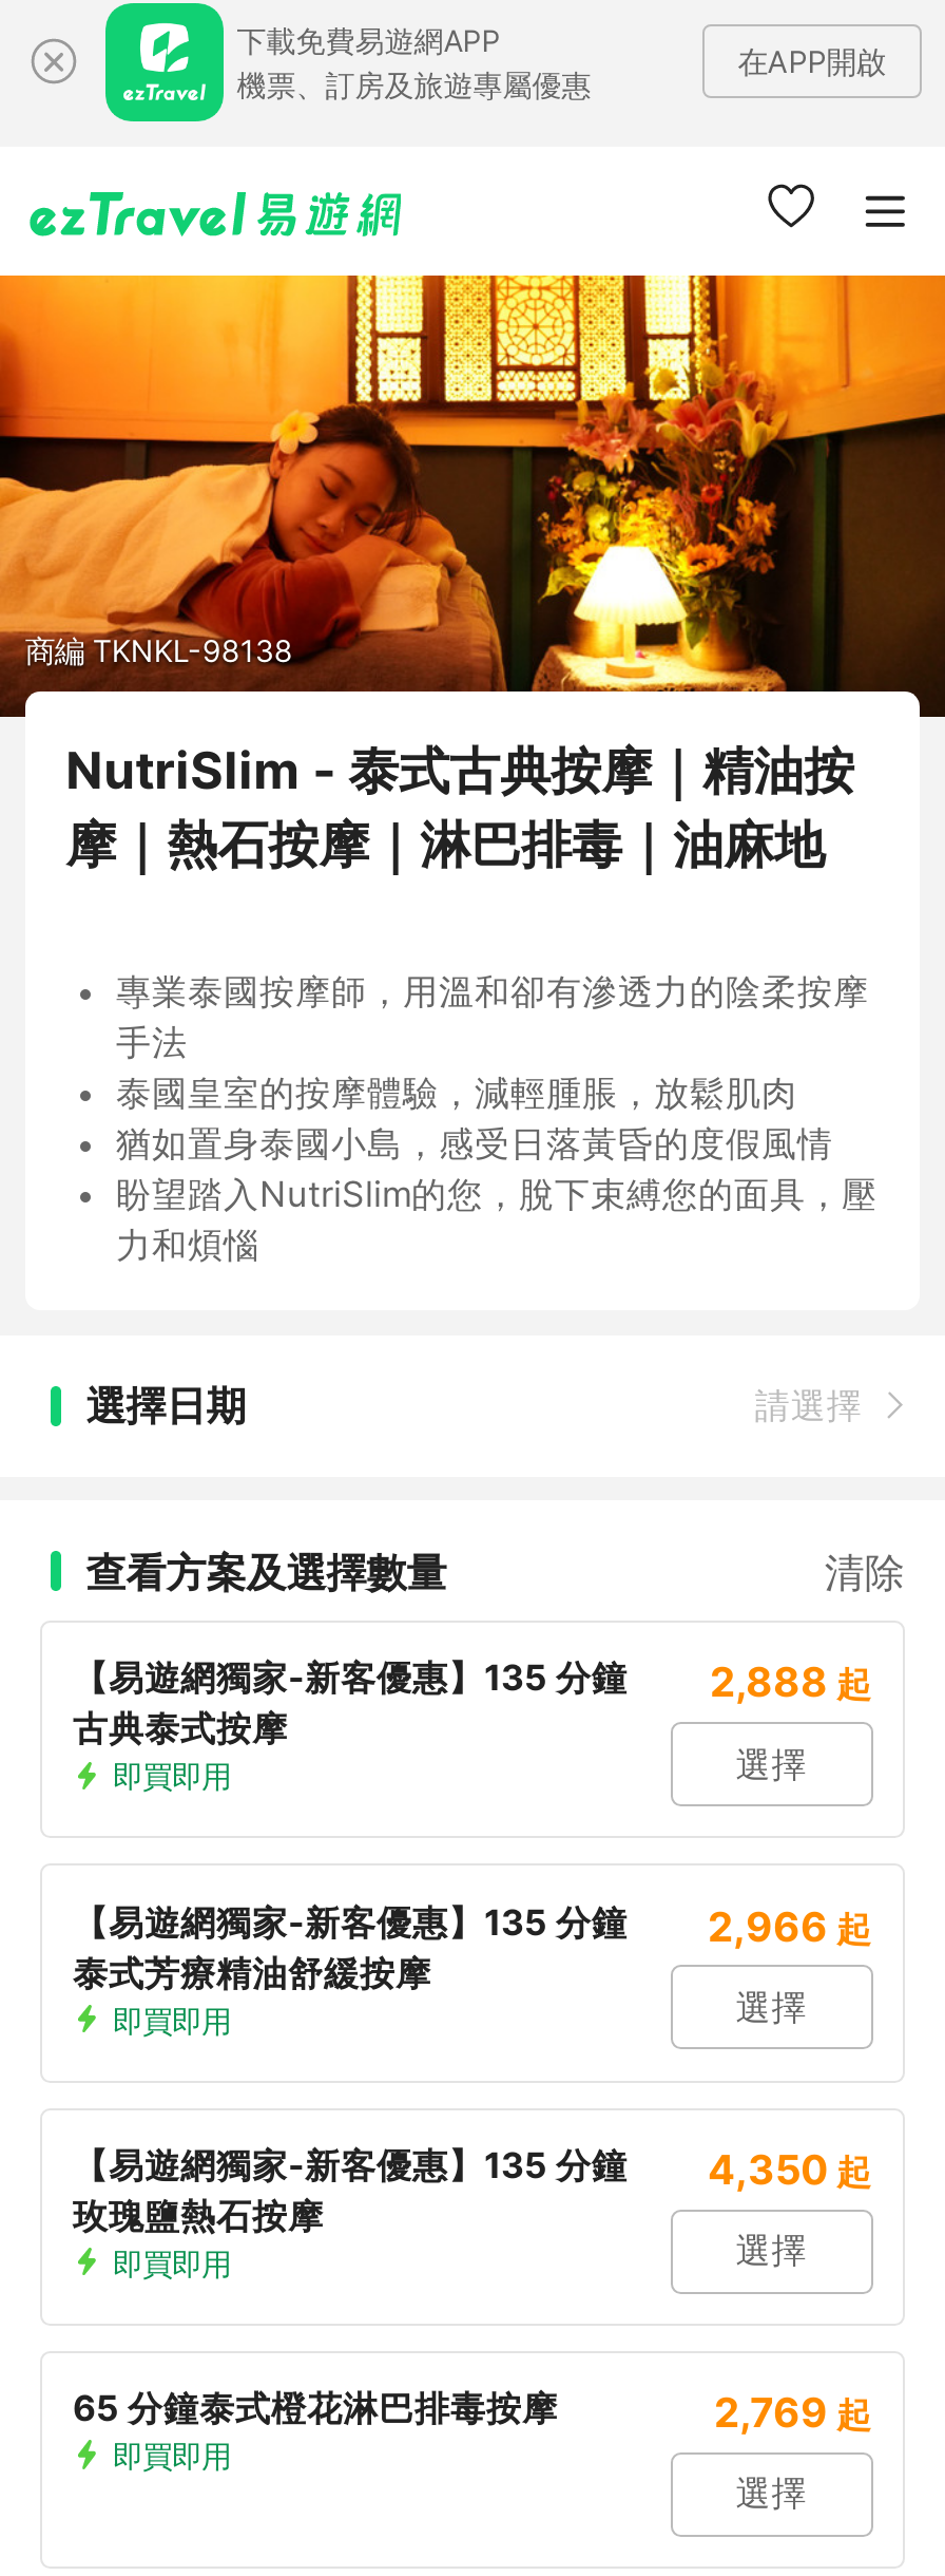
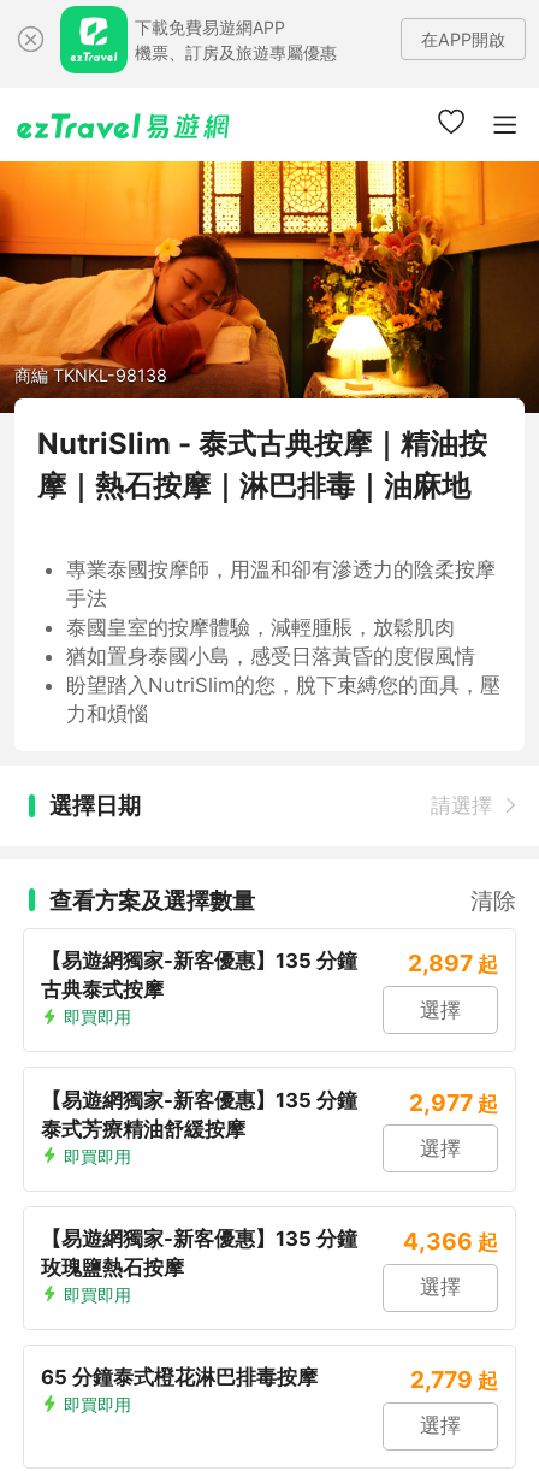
- 2,888 起
+ 2,897 起

- 2,966 起
+ 2,977 起

- 【易遊網獨家-新客優惠】135 分鐘 4,350 起
+ 【易遊網獨家-新客優惠】135 分鐘 4,366 起

- 2,769 起
+ 2,779 起
